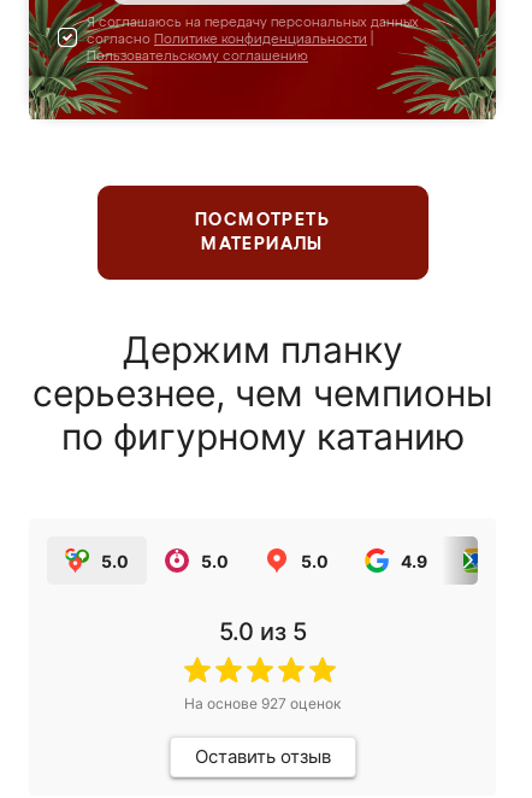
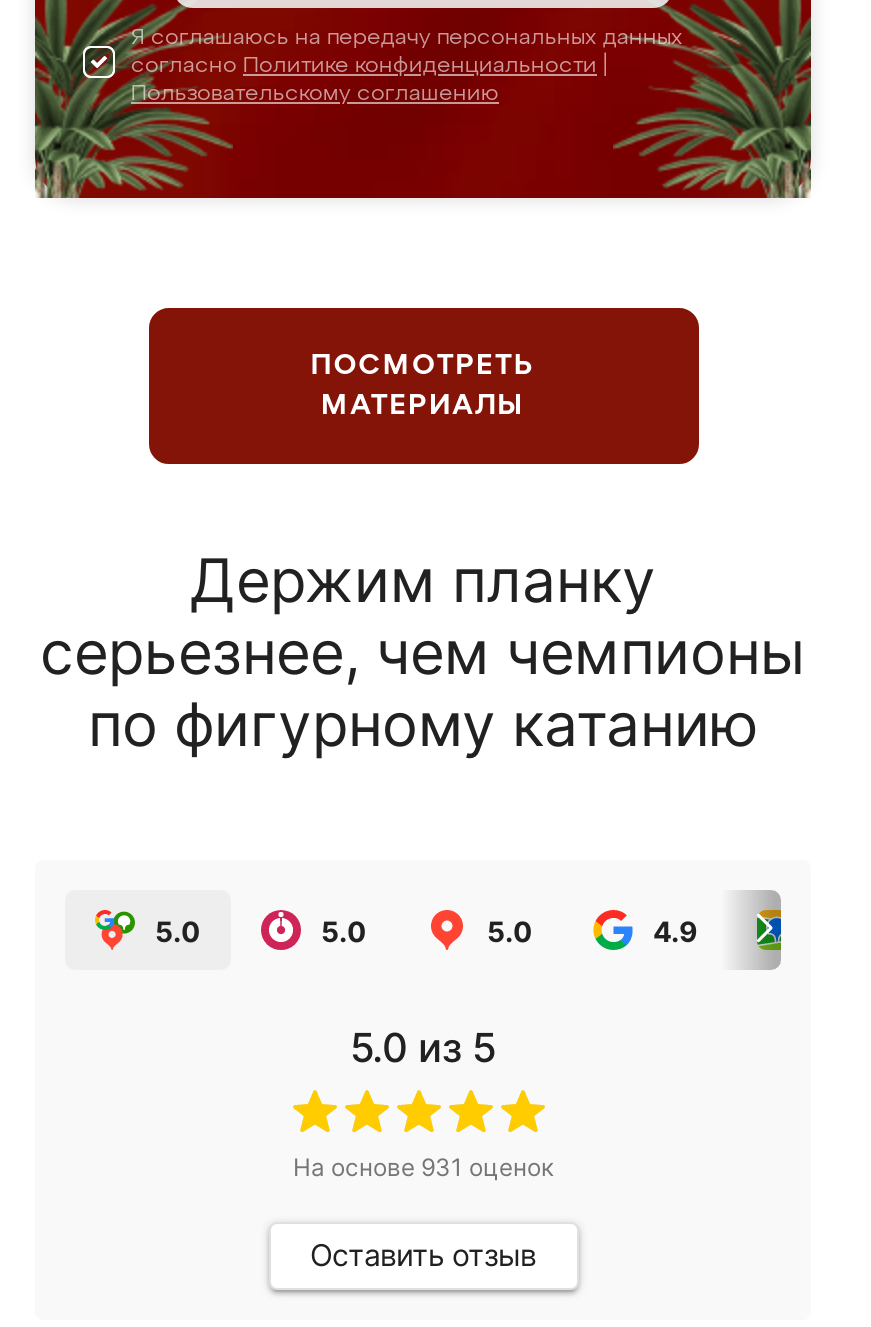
- На основе 927 оценок
+ На основе 931 оценок
